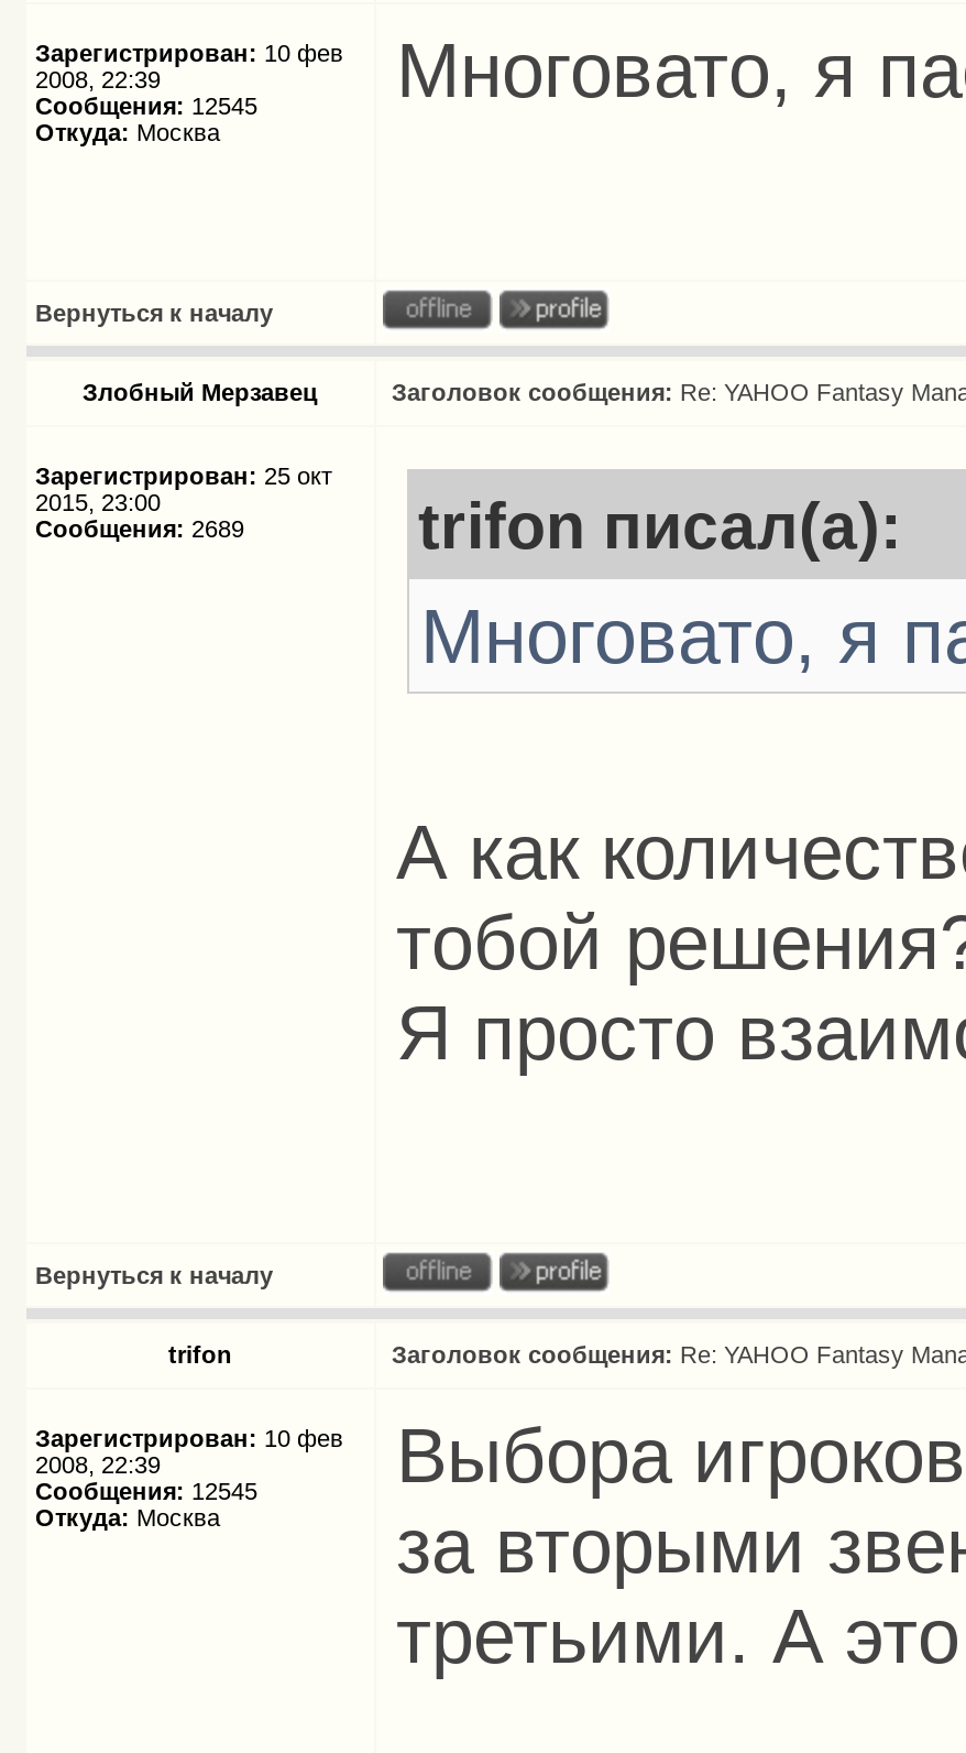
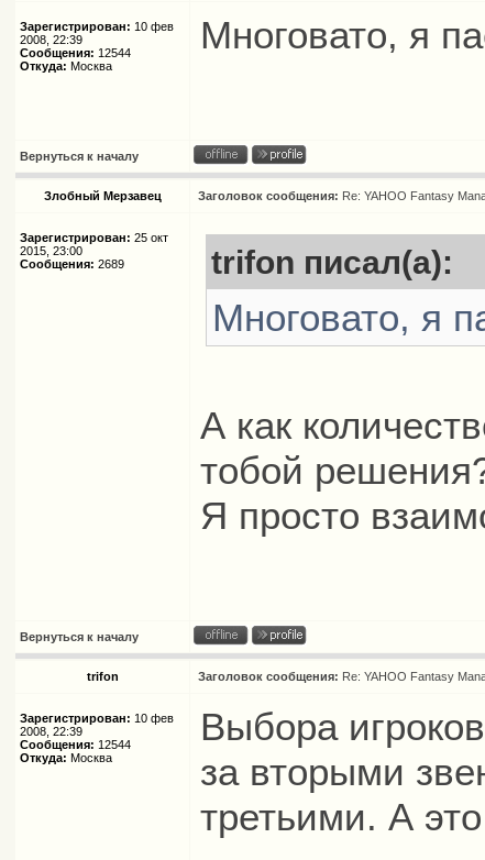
- Сообщения: 12545
+ Сообщения: 12544

- Сообщения: 12545
+ Сообщения: 12544
